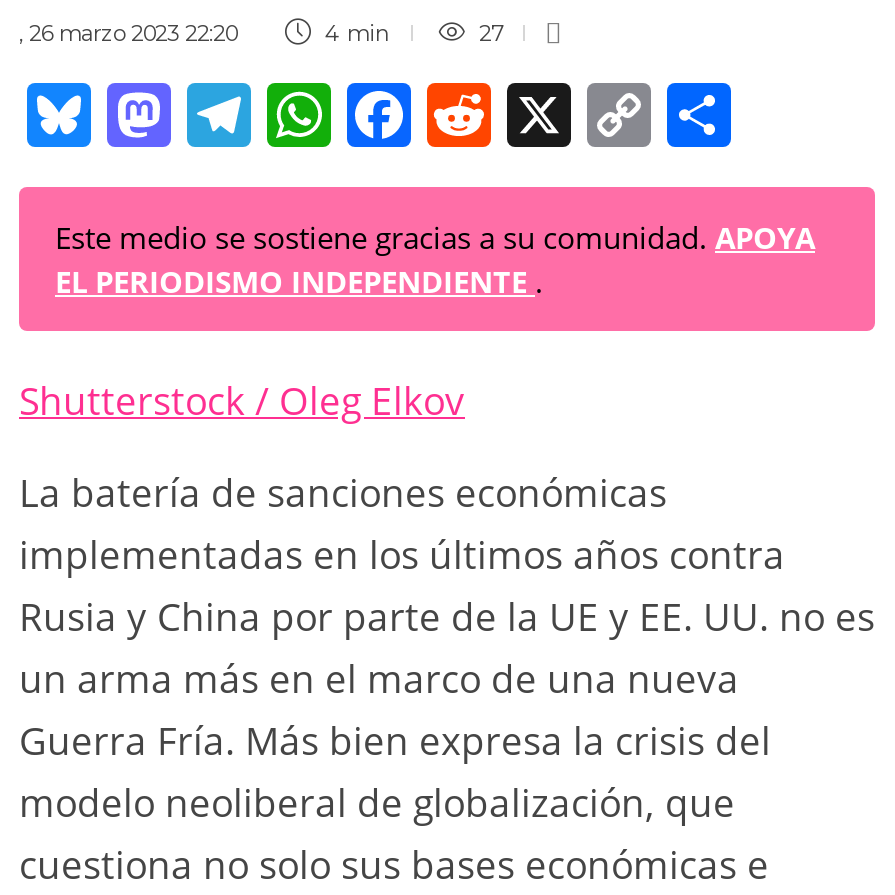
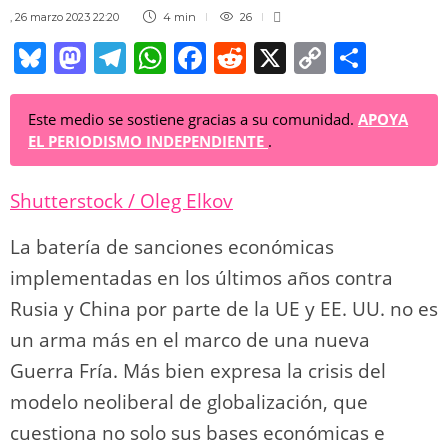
- 27
+ 26
